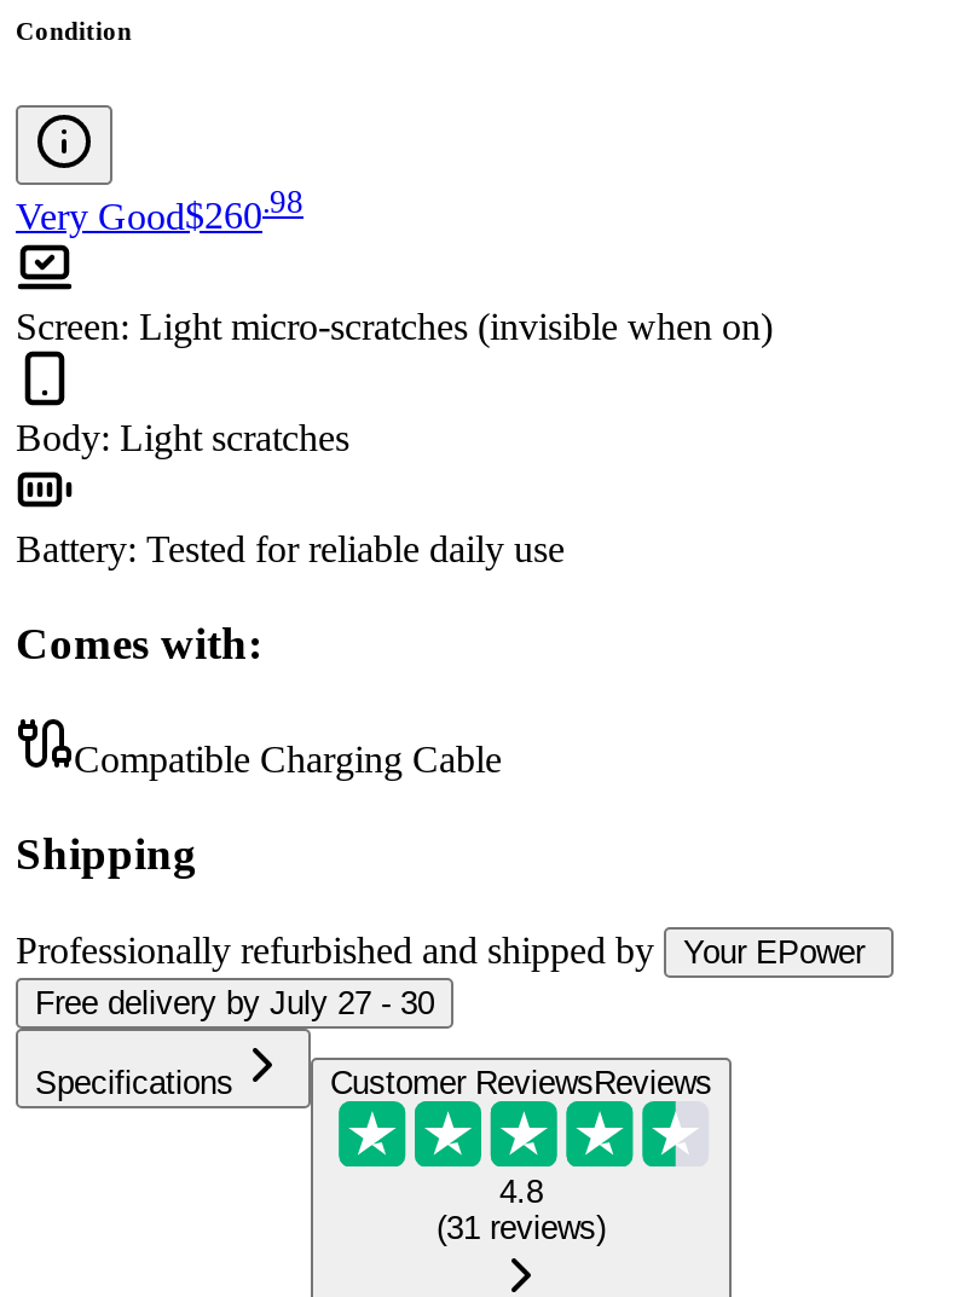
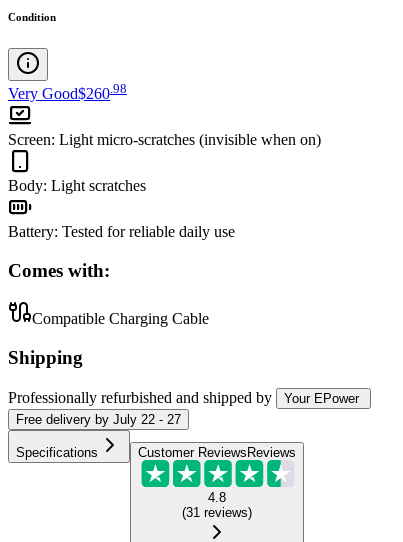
- Free delivery by July 27 - 30
+ Free delivery by July 22 - 27
